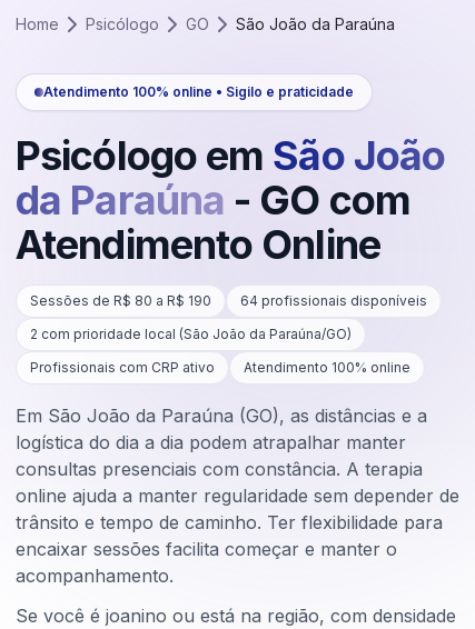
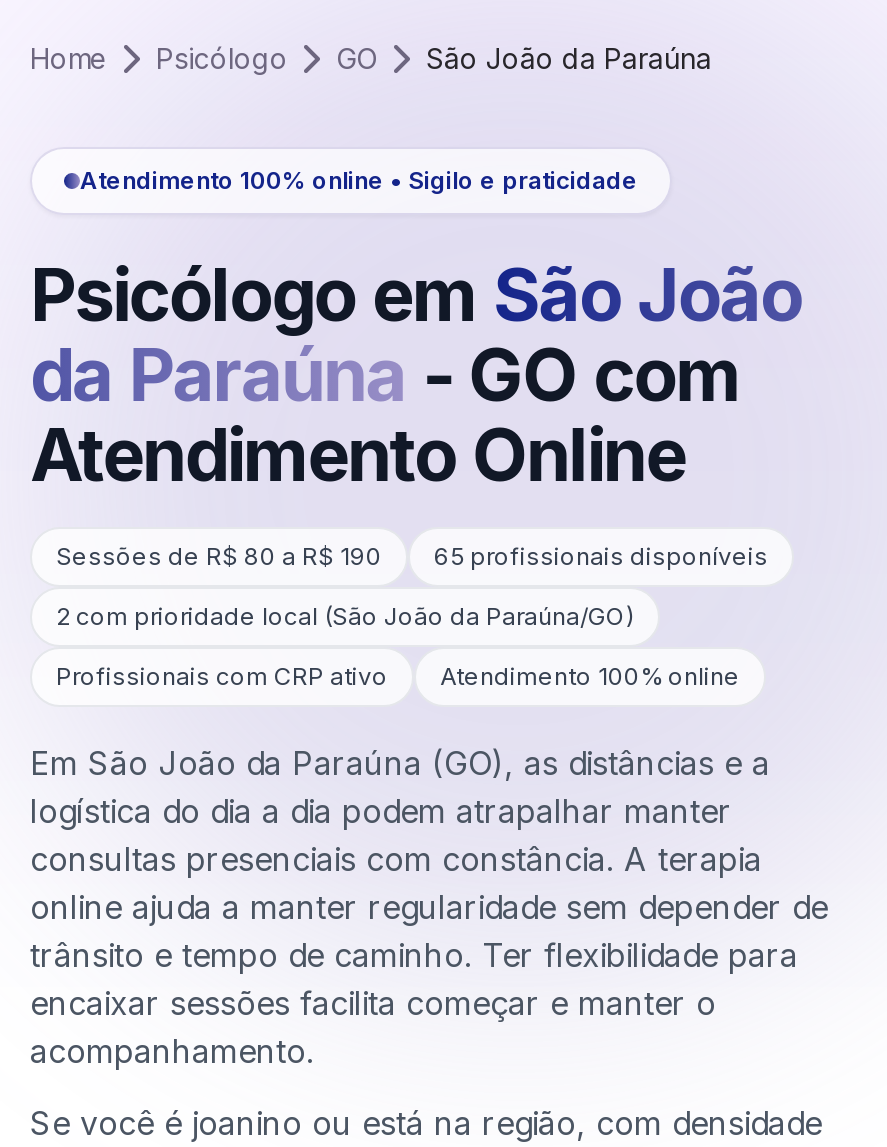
- 64 profissionais disponíveis
+ 65 profissionais disponíveis
